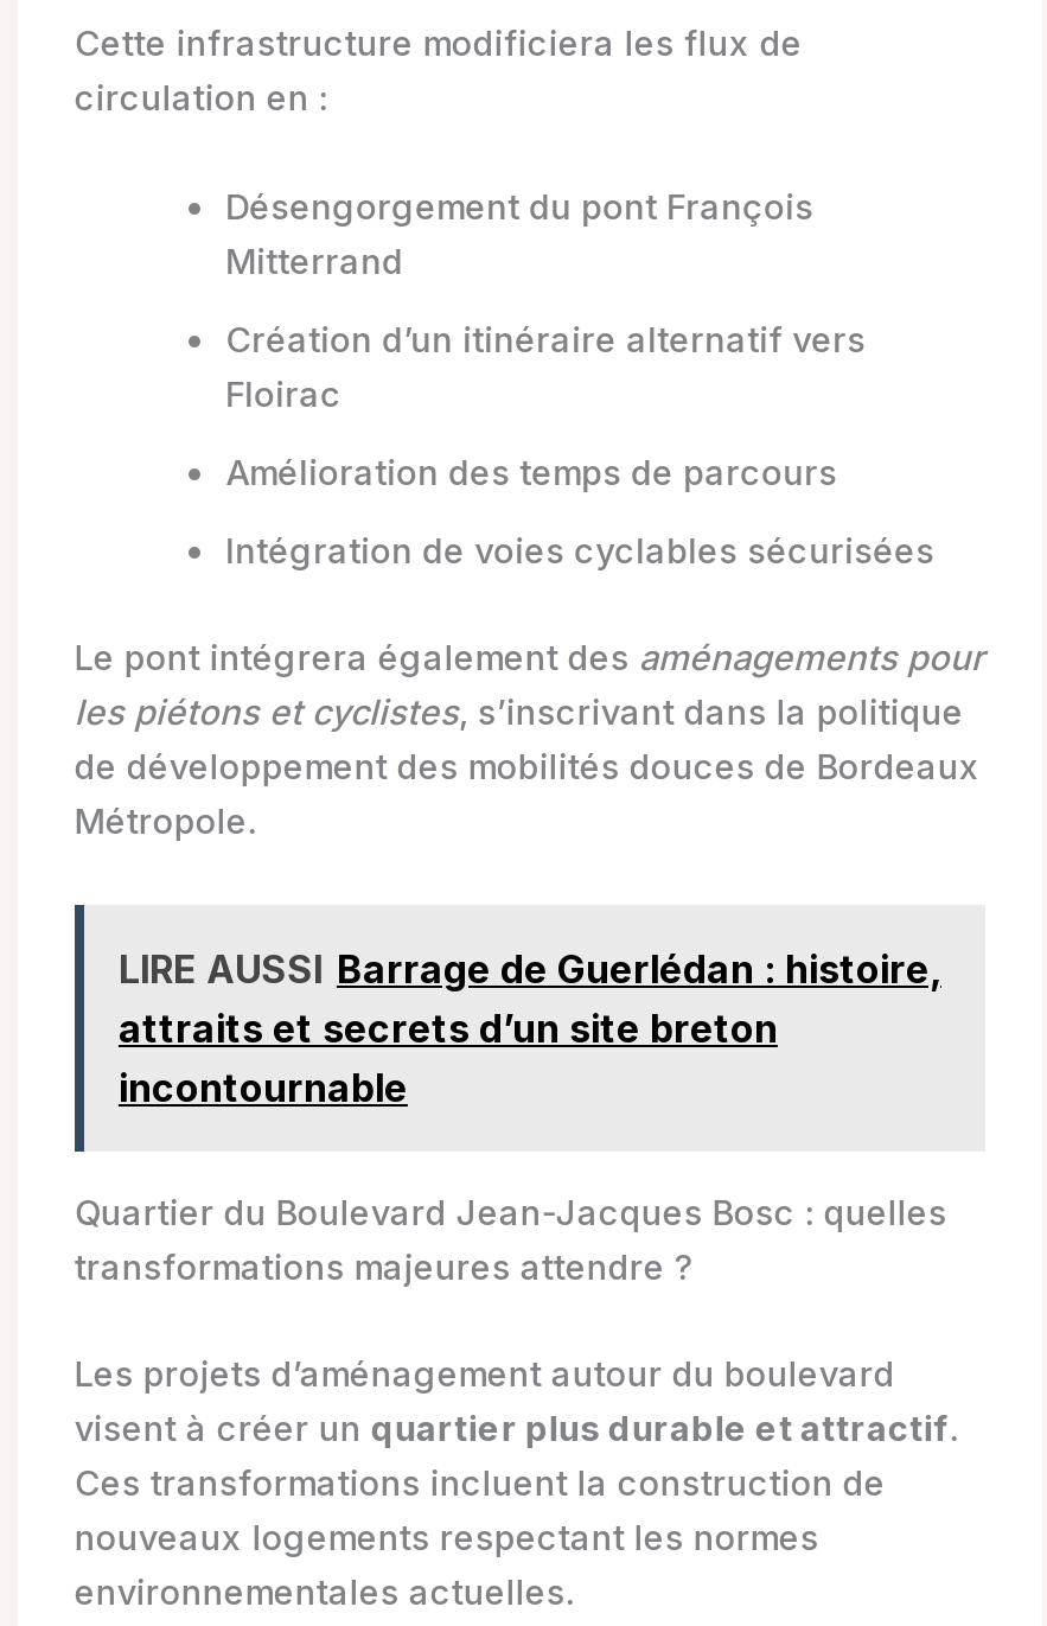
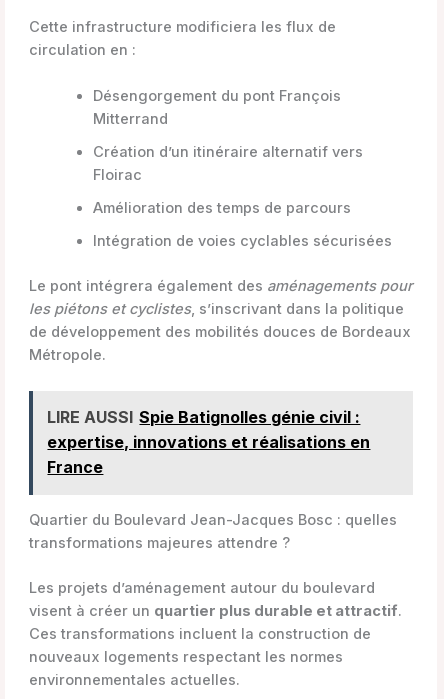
- LIRE AUSSI Barrage de Guerlédan : histoire,
- attraits et secrets d’un site breton
- incontournable
+ LIRE AUSSI Spie Batignolles génie civil :
+ expertise, innovations et réalisations en
+ France
